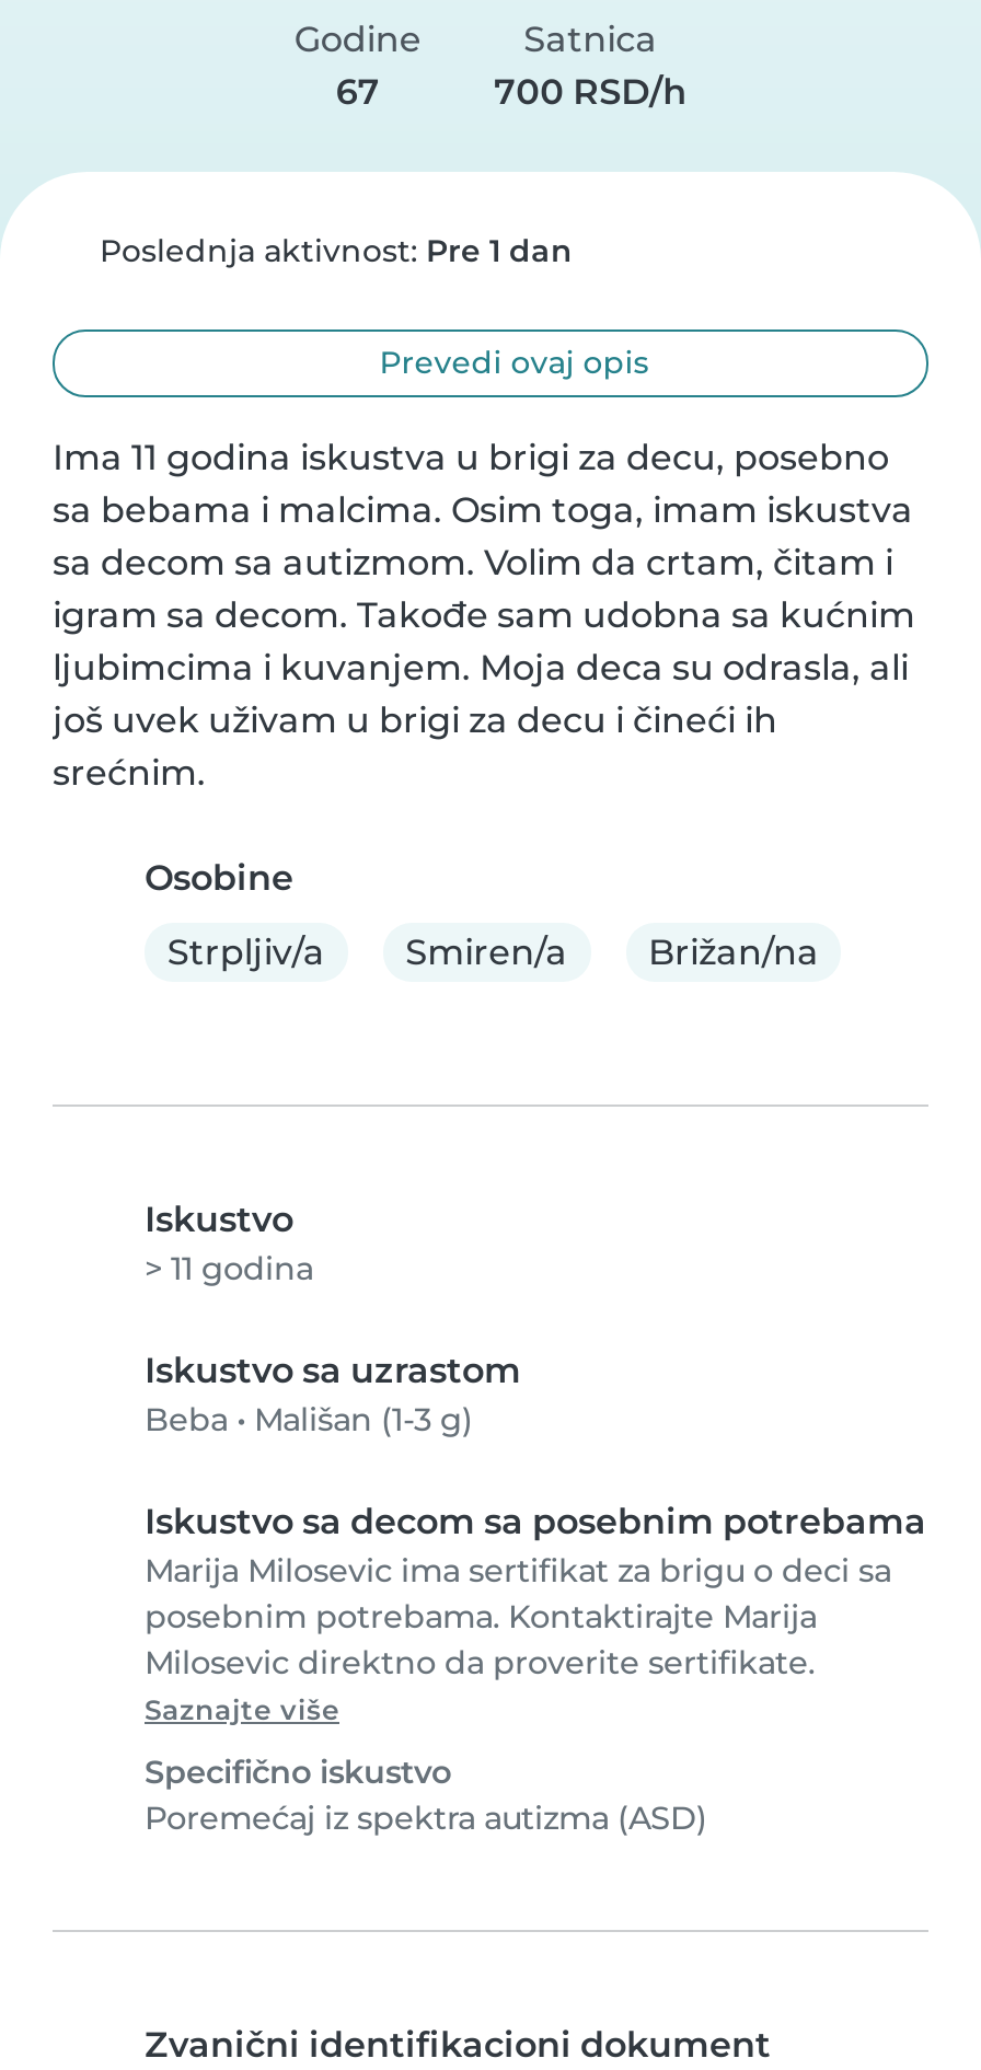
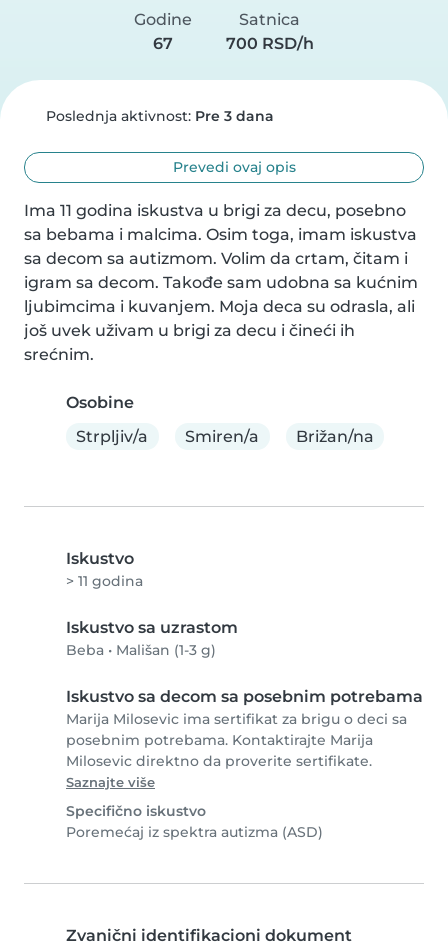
- Poslednja aktivnost: Pre 1 dan
+ Poslednja aktivnost: Pre 3 dana
